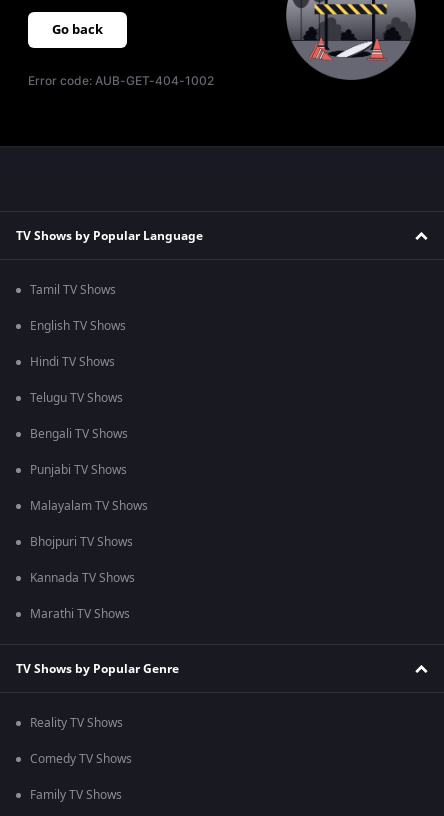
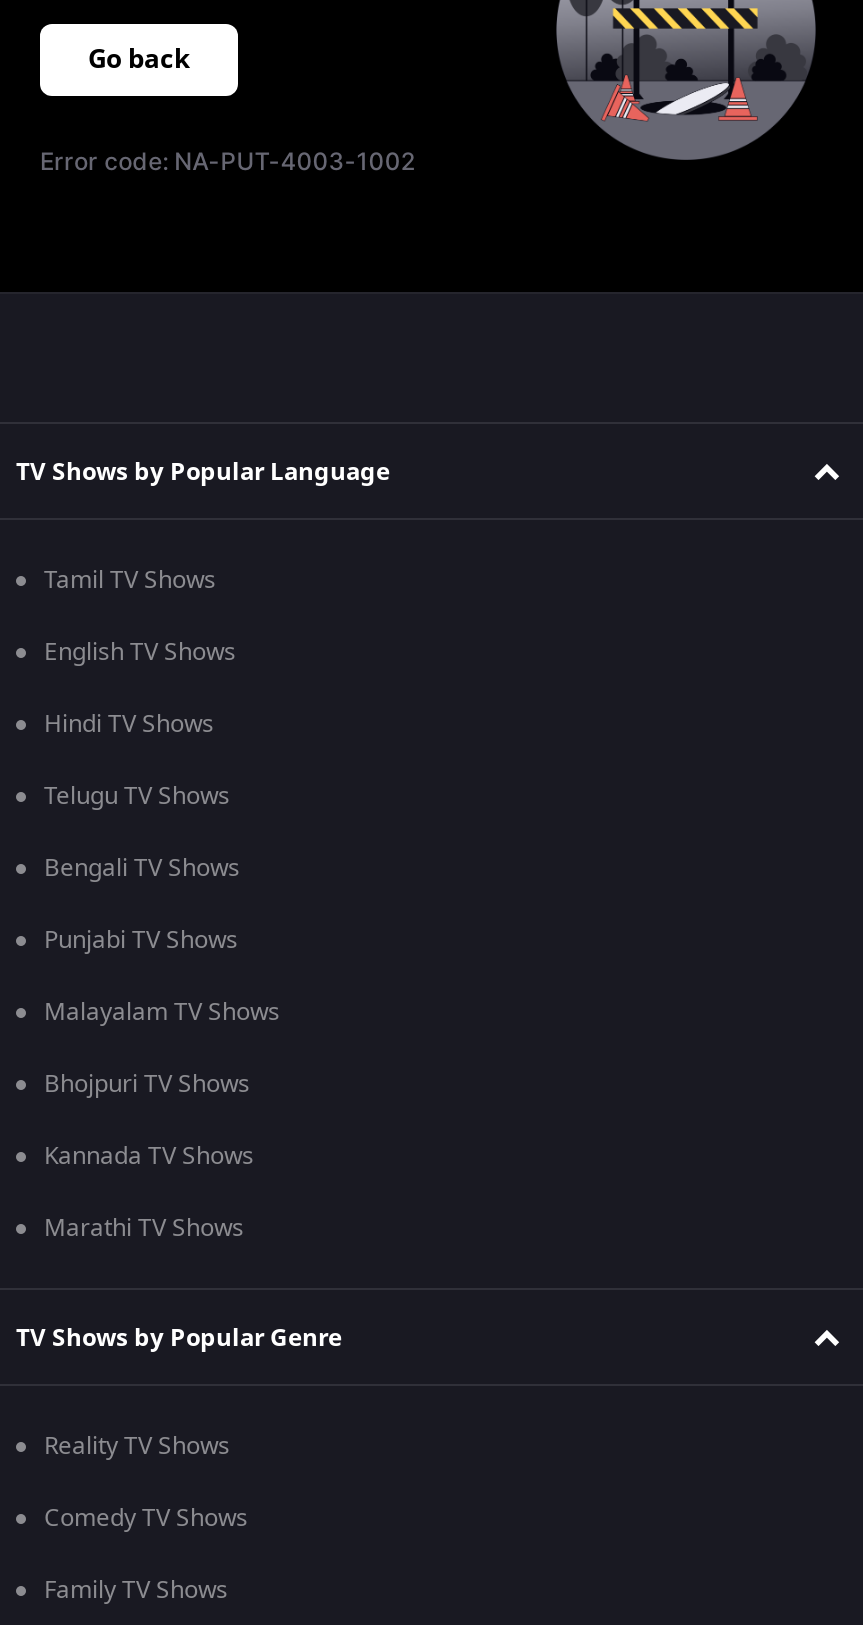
- Error code: AUB-GET-404-1002
+ Error code: NA-PUT-4003-1002
